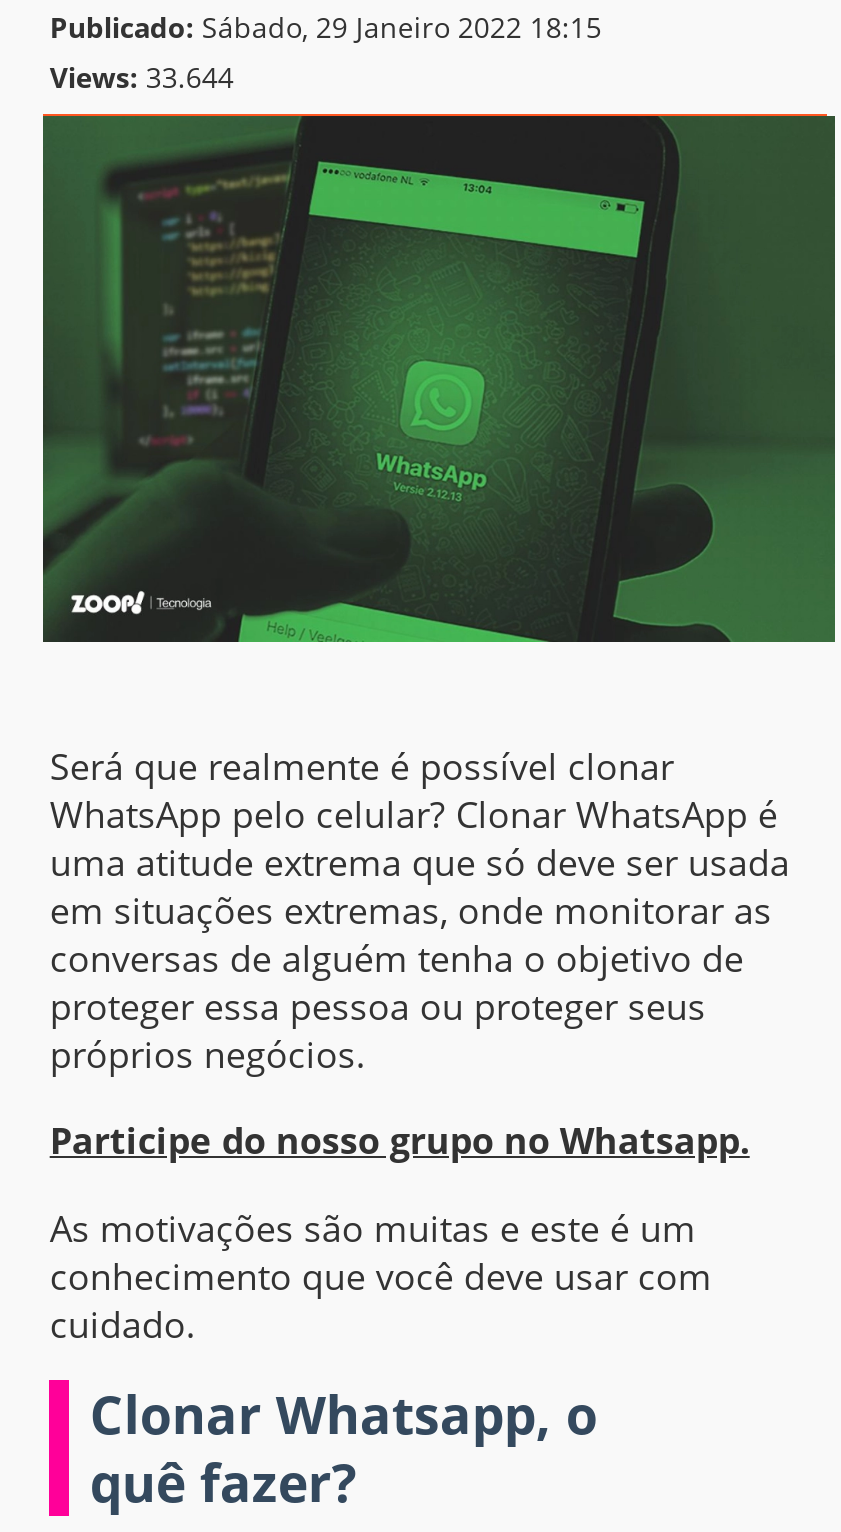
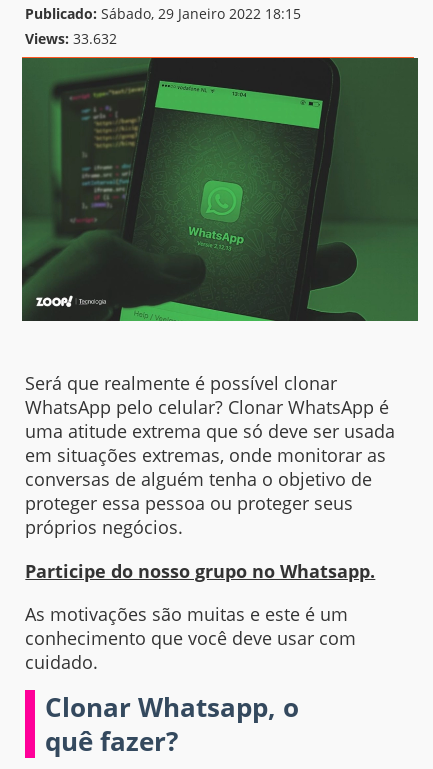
- Views: 33.644
+ Views: 33.632
